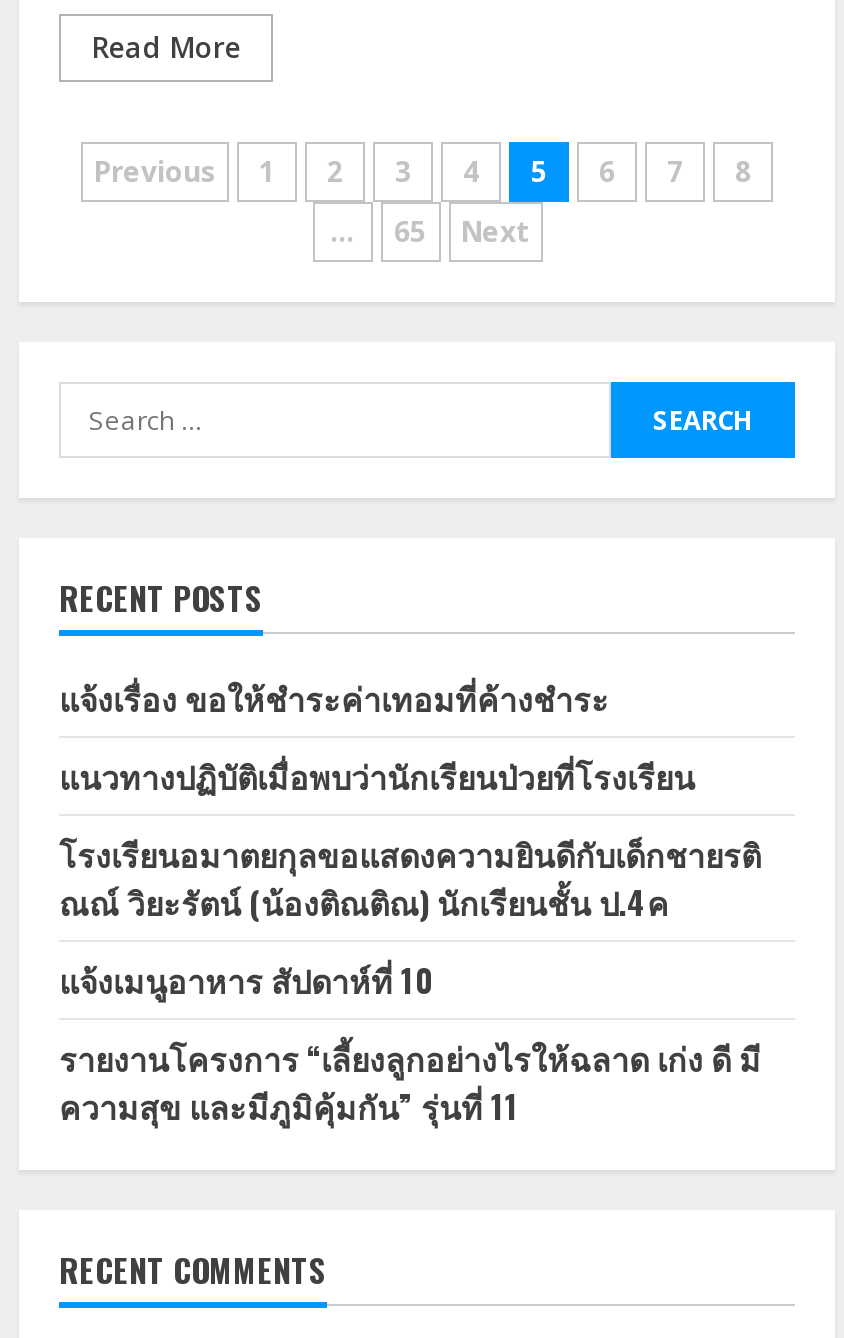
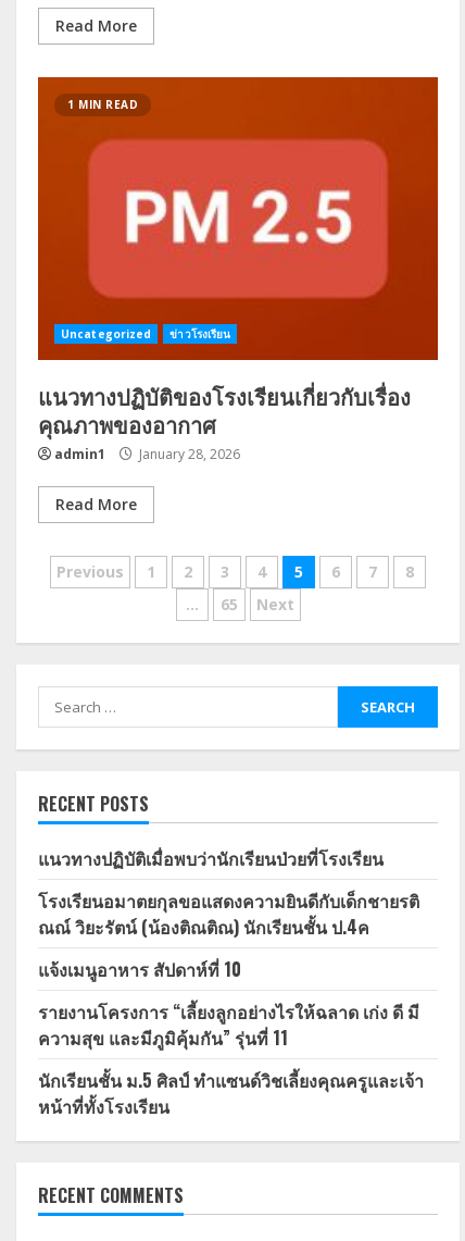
+ [image]
+ 1 MIN READ

+ Uncategorized
+ ข่าวโรงเรียน
+ แนวทางปฏิบัติของโรงเรียนเกี่ยวกับเรื่อง
+ คุณภาพของอากาศ
+ admin1
+ January 28, 2026
+ Read More

- แจ้งเรื่อง ขอให้ชำระค่าเทอมที่ค้างชำระ

+ นักเรียนชั้น ม.5 ศิลป์ ทำแซนด์วิชเลี้ยงคุณครูและเจ้า
+ หน้าที่ทั้งโรงเรียน
